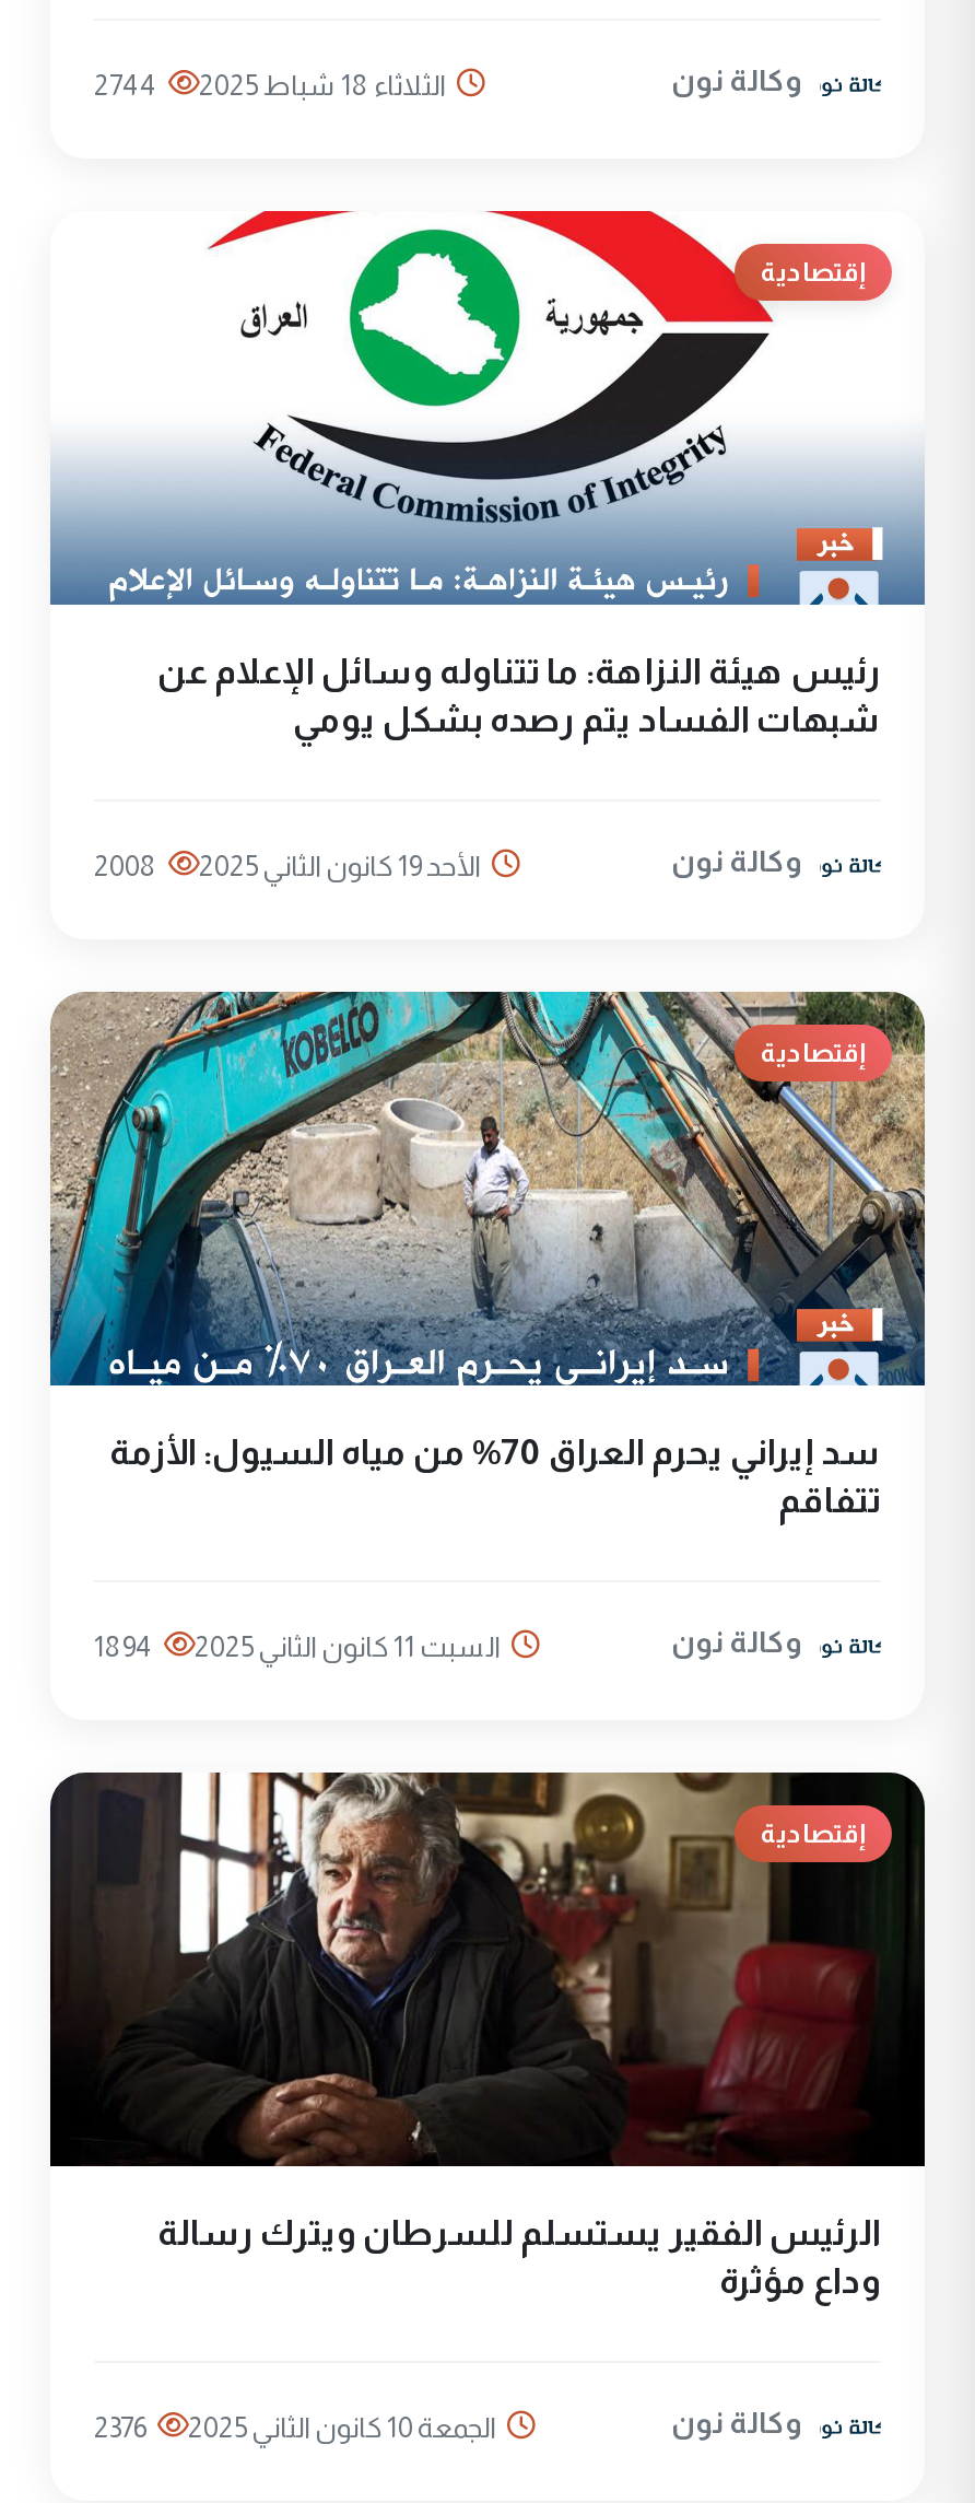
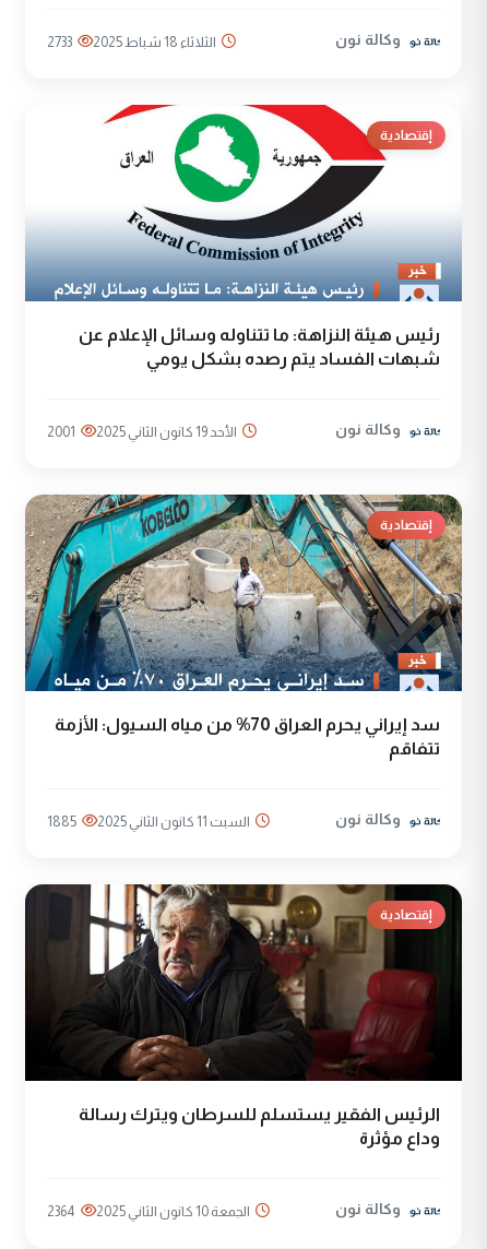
- 2744
+ 2733

- 2008
+ 2001

- 1894
+ 1885

- 2376
+ 2364
